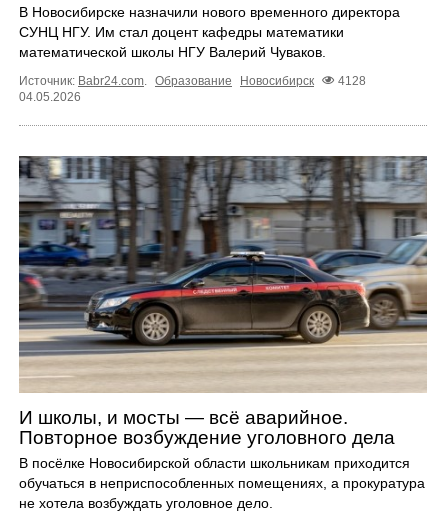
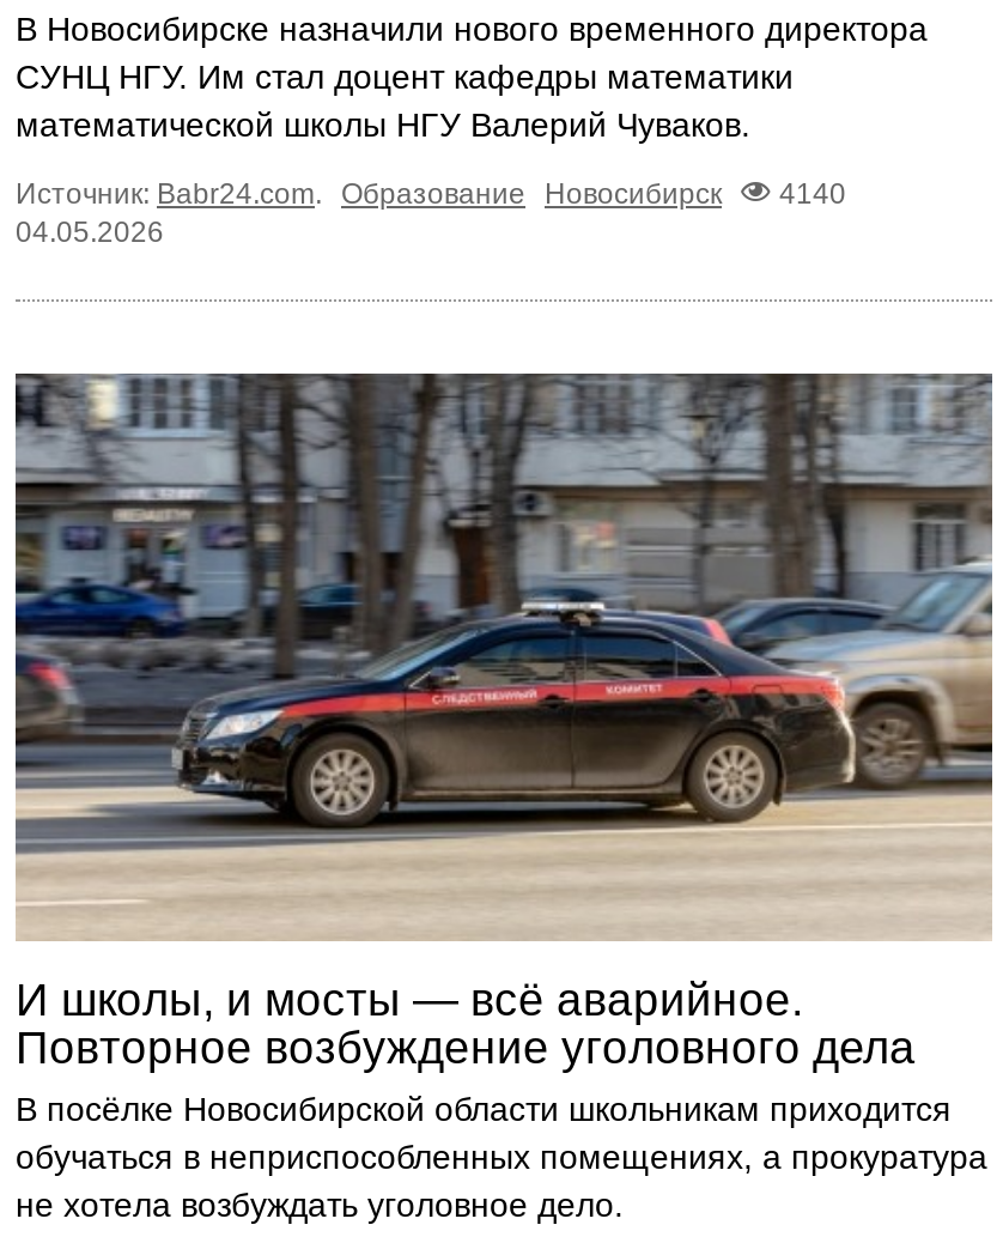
- Источник: Babr24.com. Образование Новосибирск 4128
+ Источник: Babr24.com. Образование Новосибирск 4140
